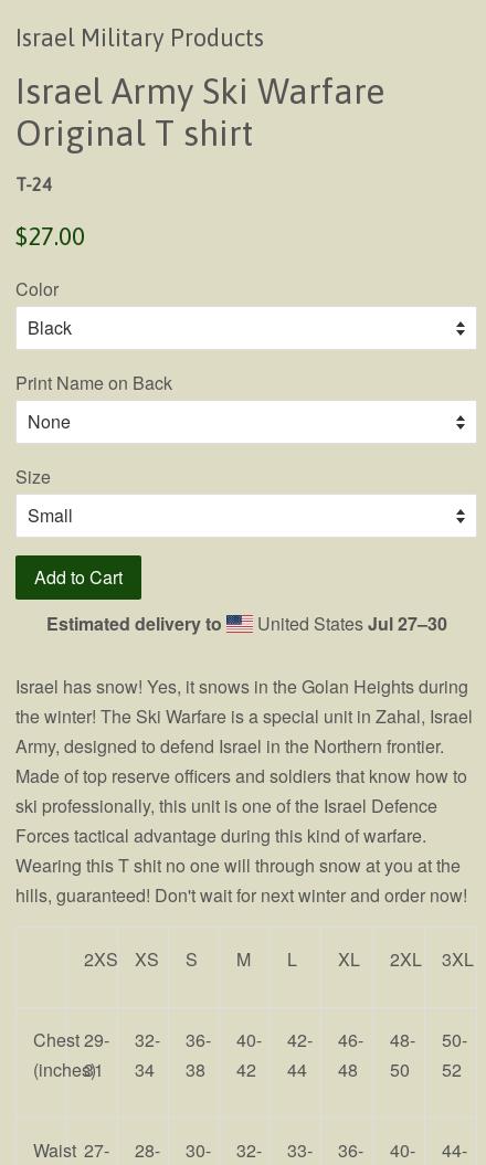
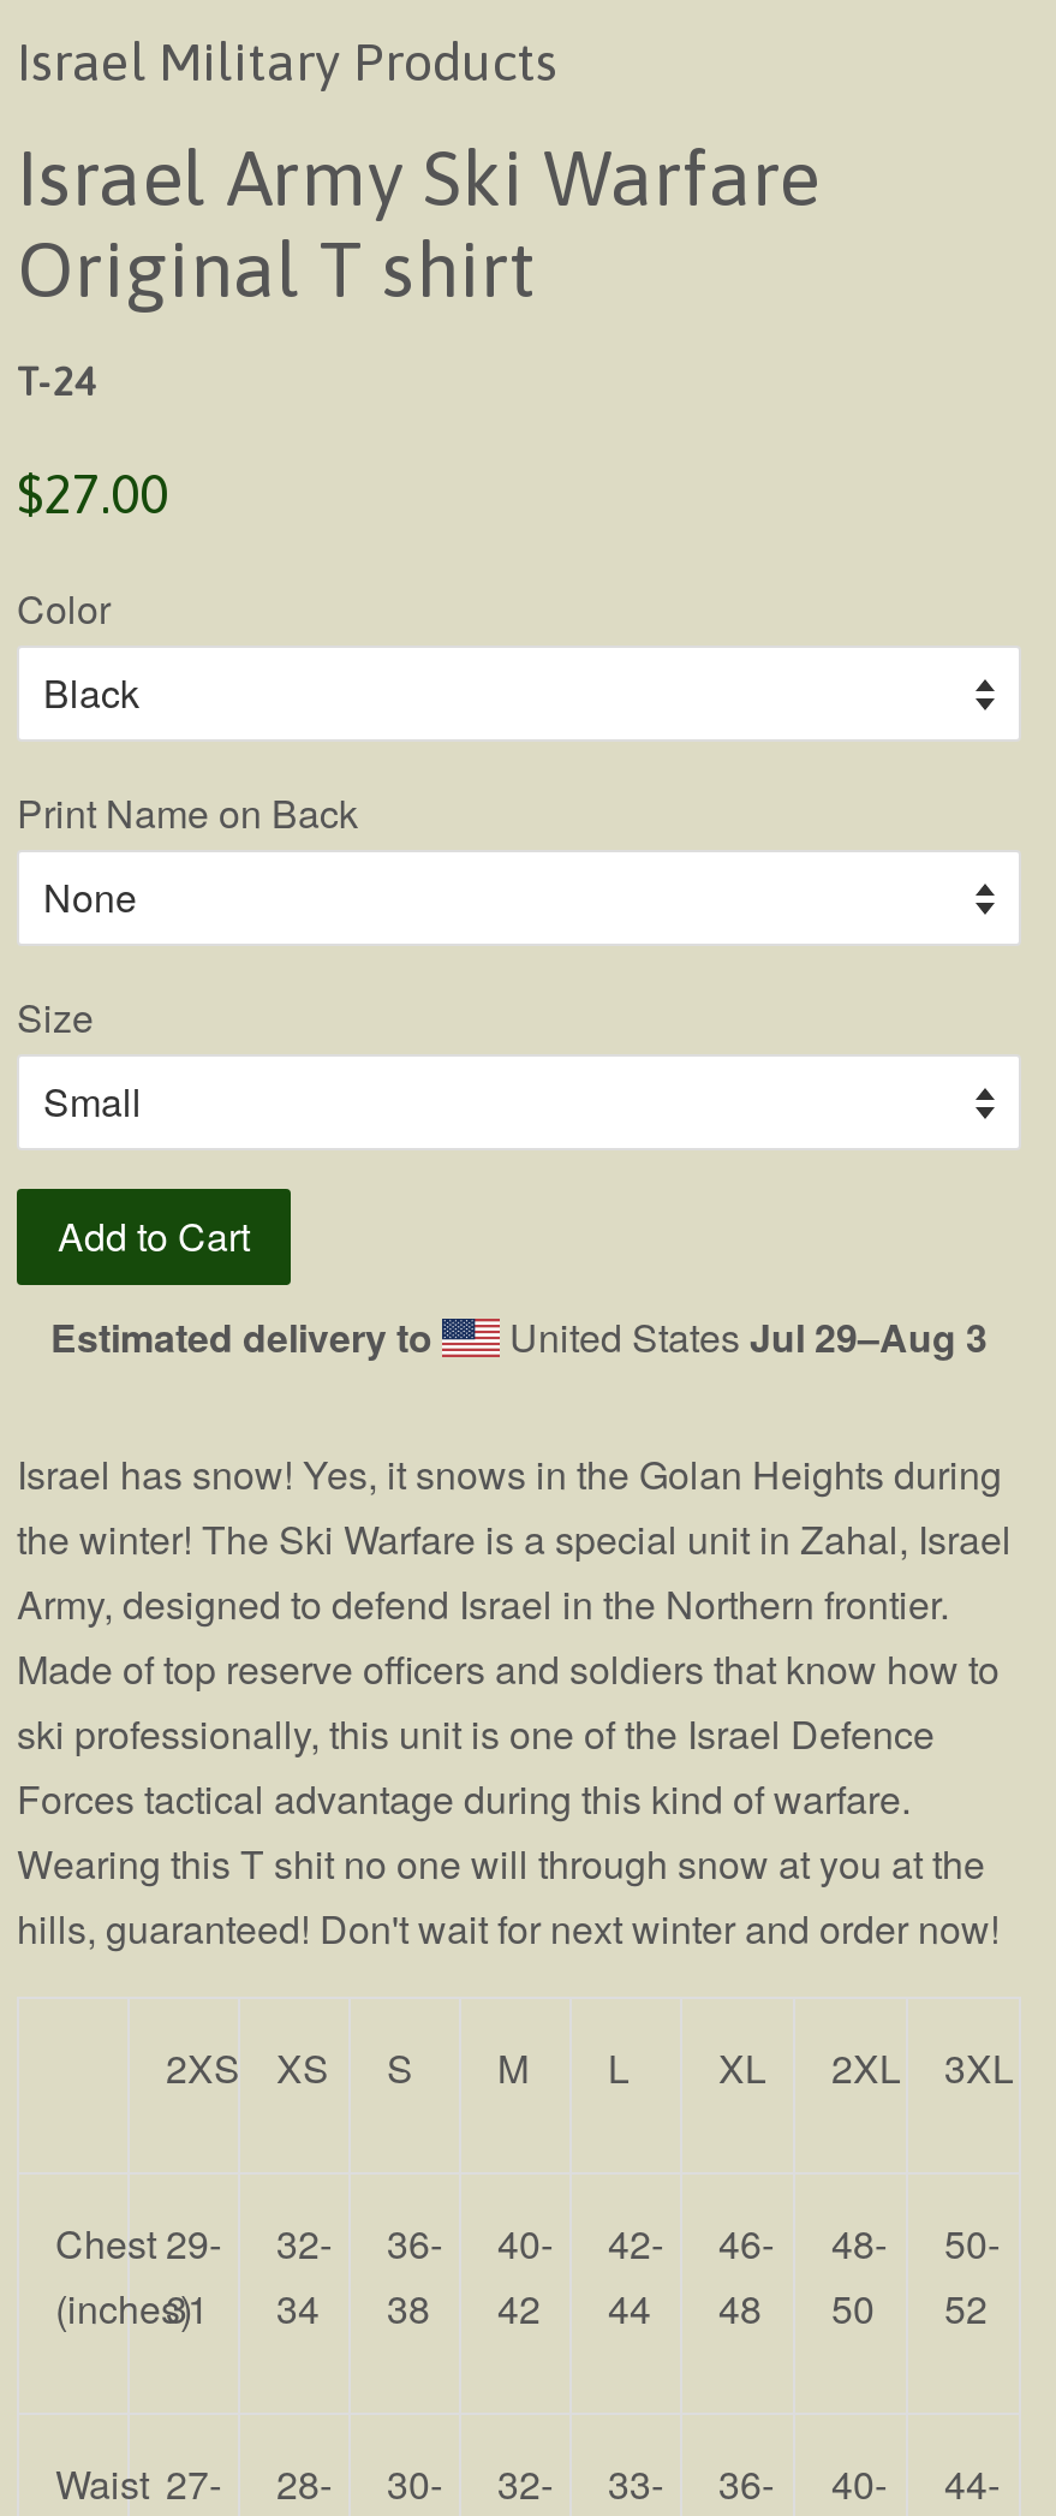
- United States Jul 27–30
+ United States Jul 29–Aug 3
